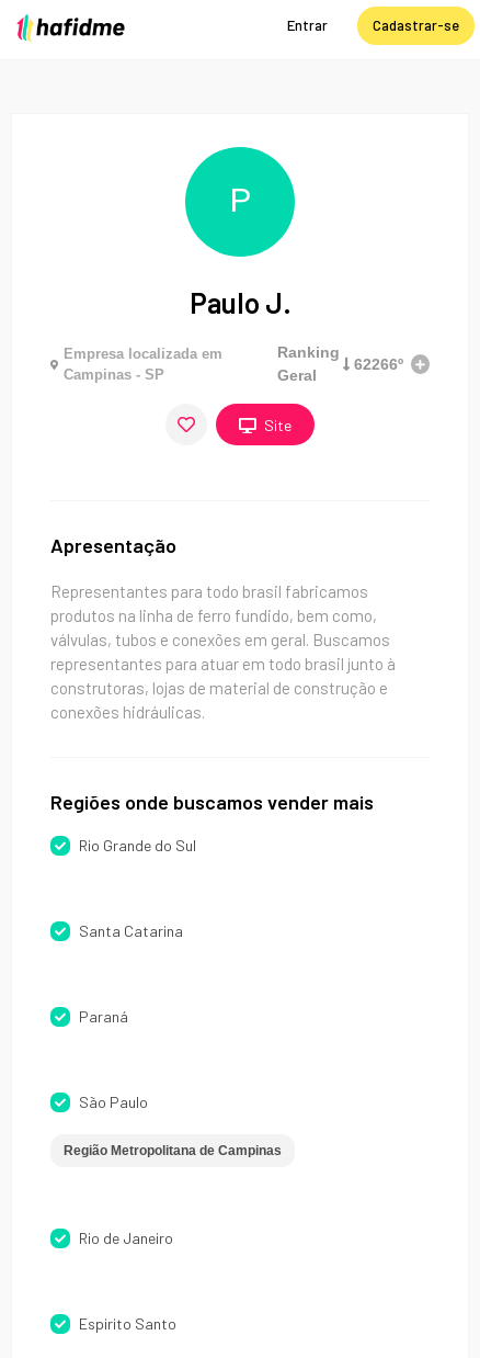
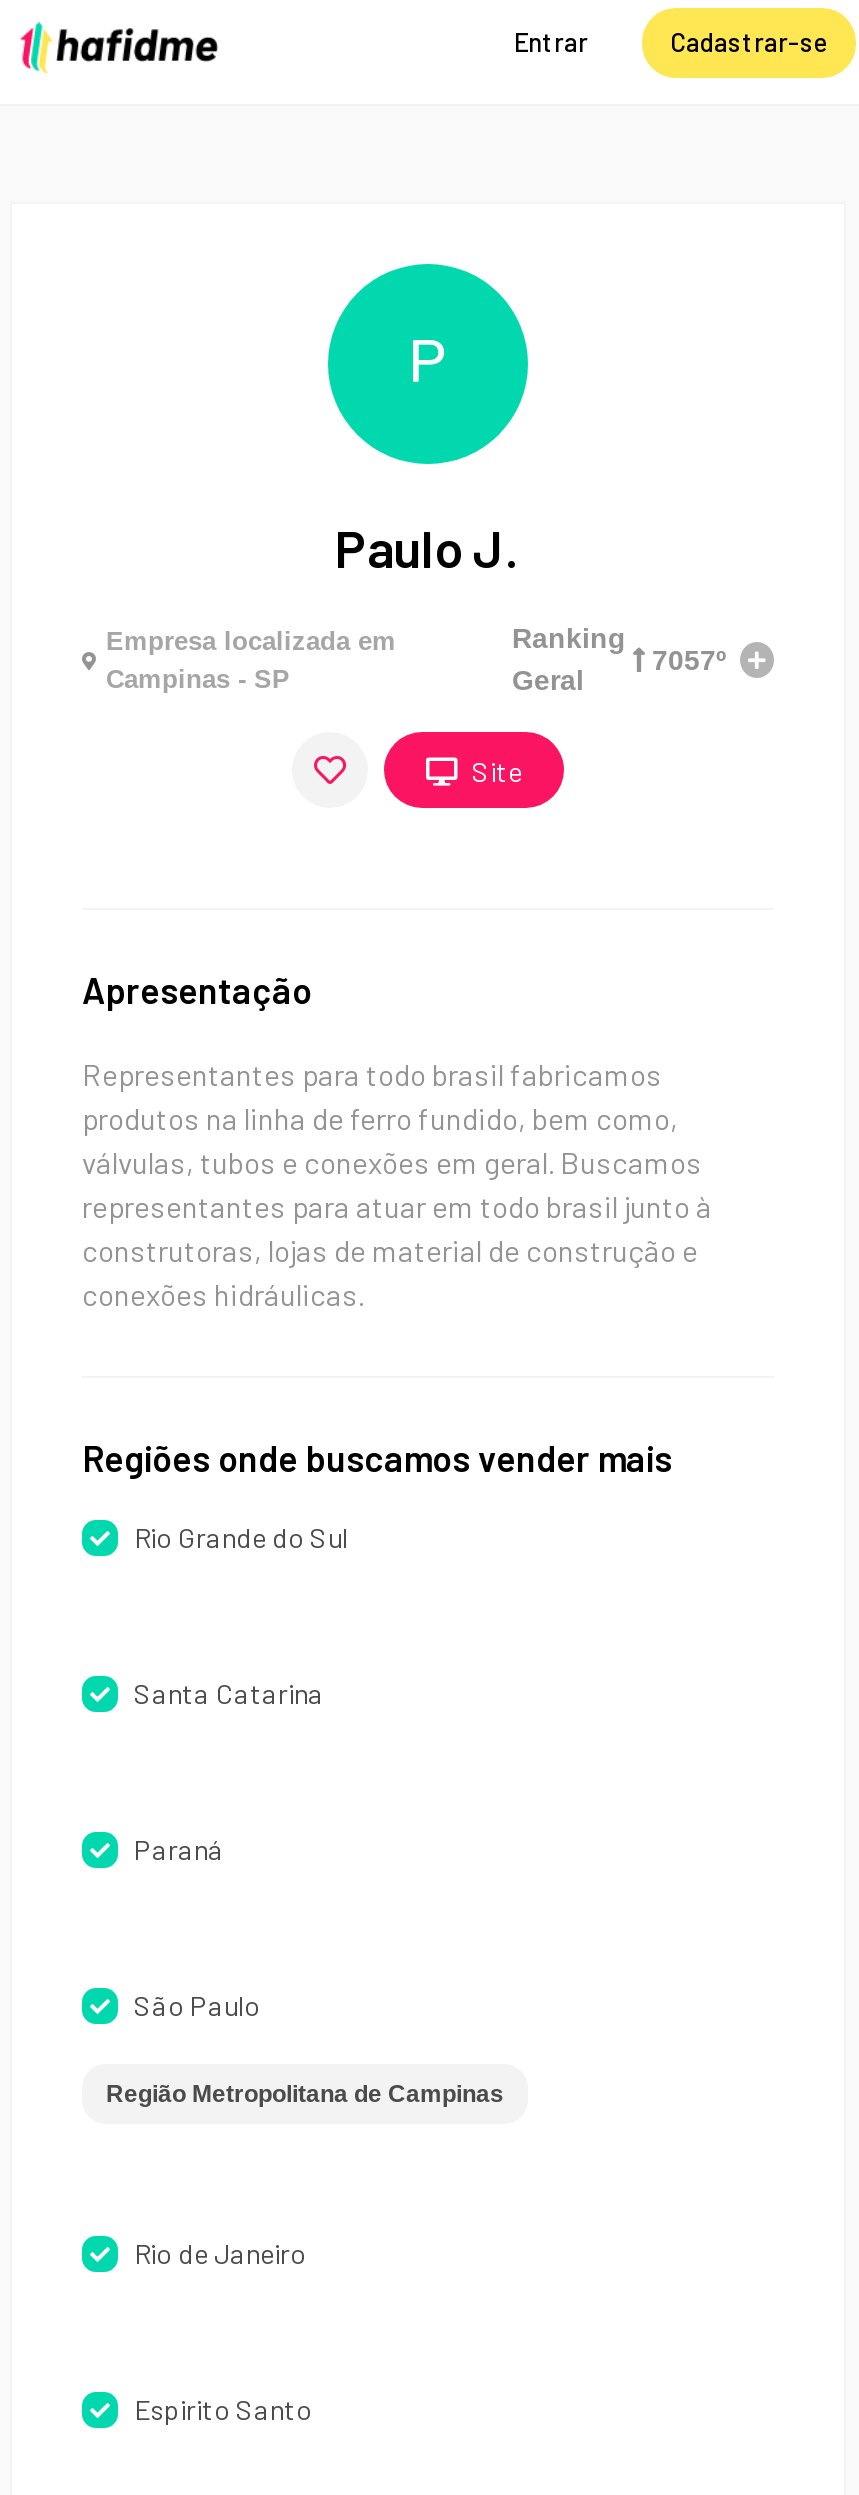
- 62266º
+ 7057º
